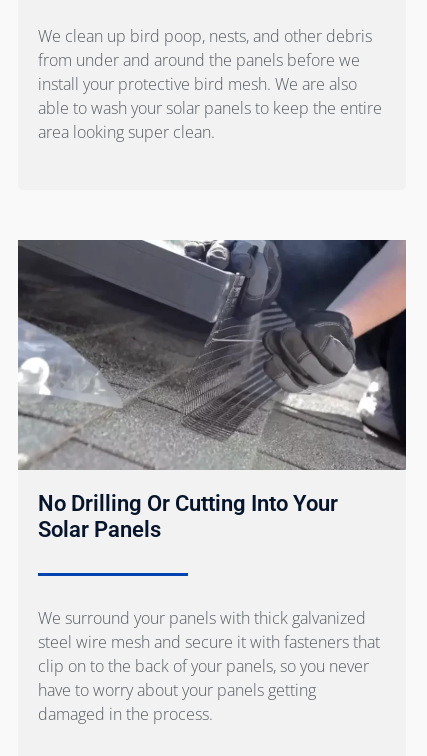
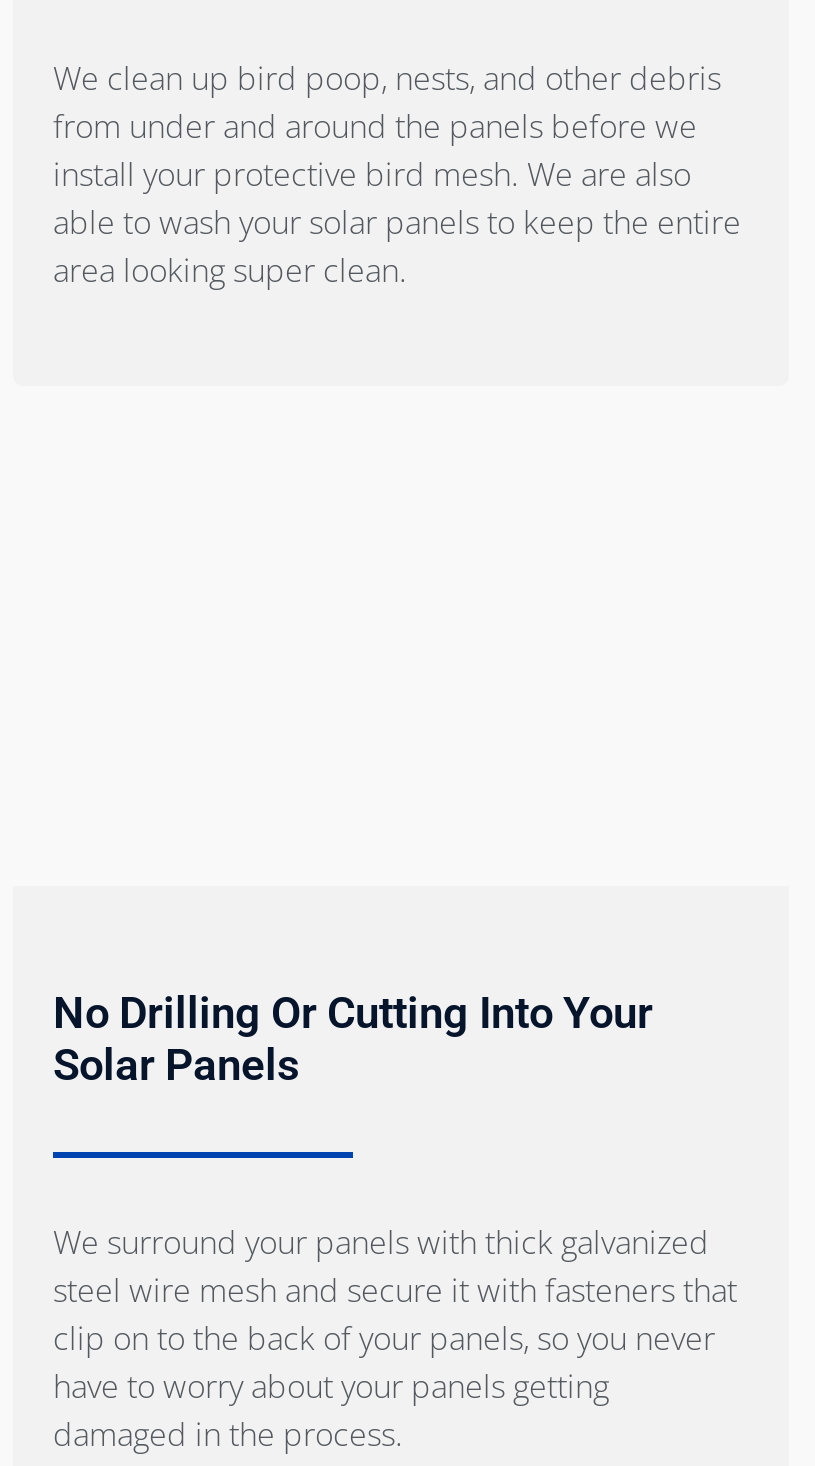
- [image]
